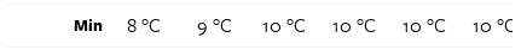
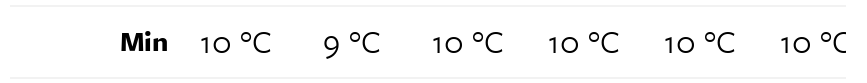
- Min 8 °C 9 °C 10 °C 10 °C 10 °C 10 °C
+ Min 10 °C 9 °C 10 °C 10 °C 10 °C 10 °C
